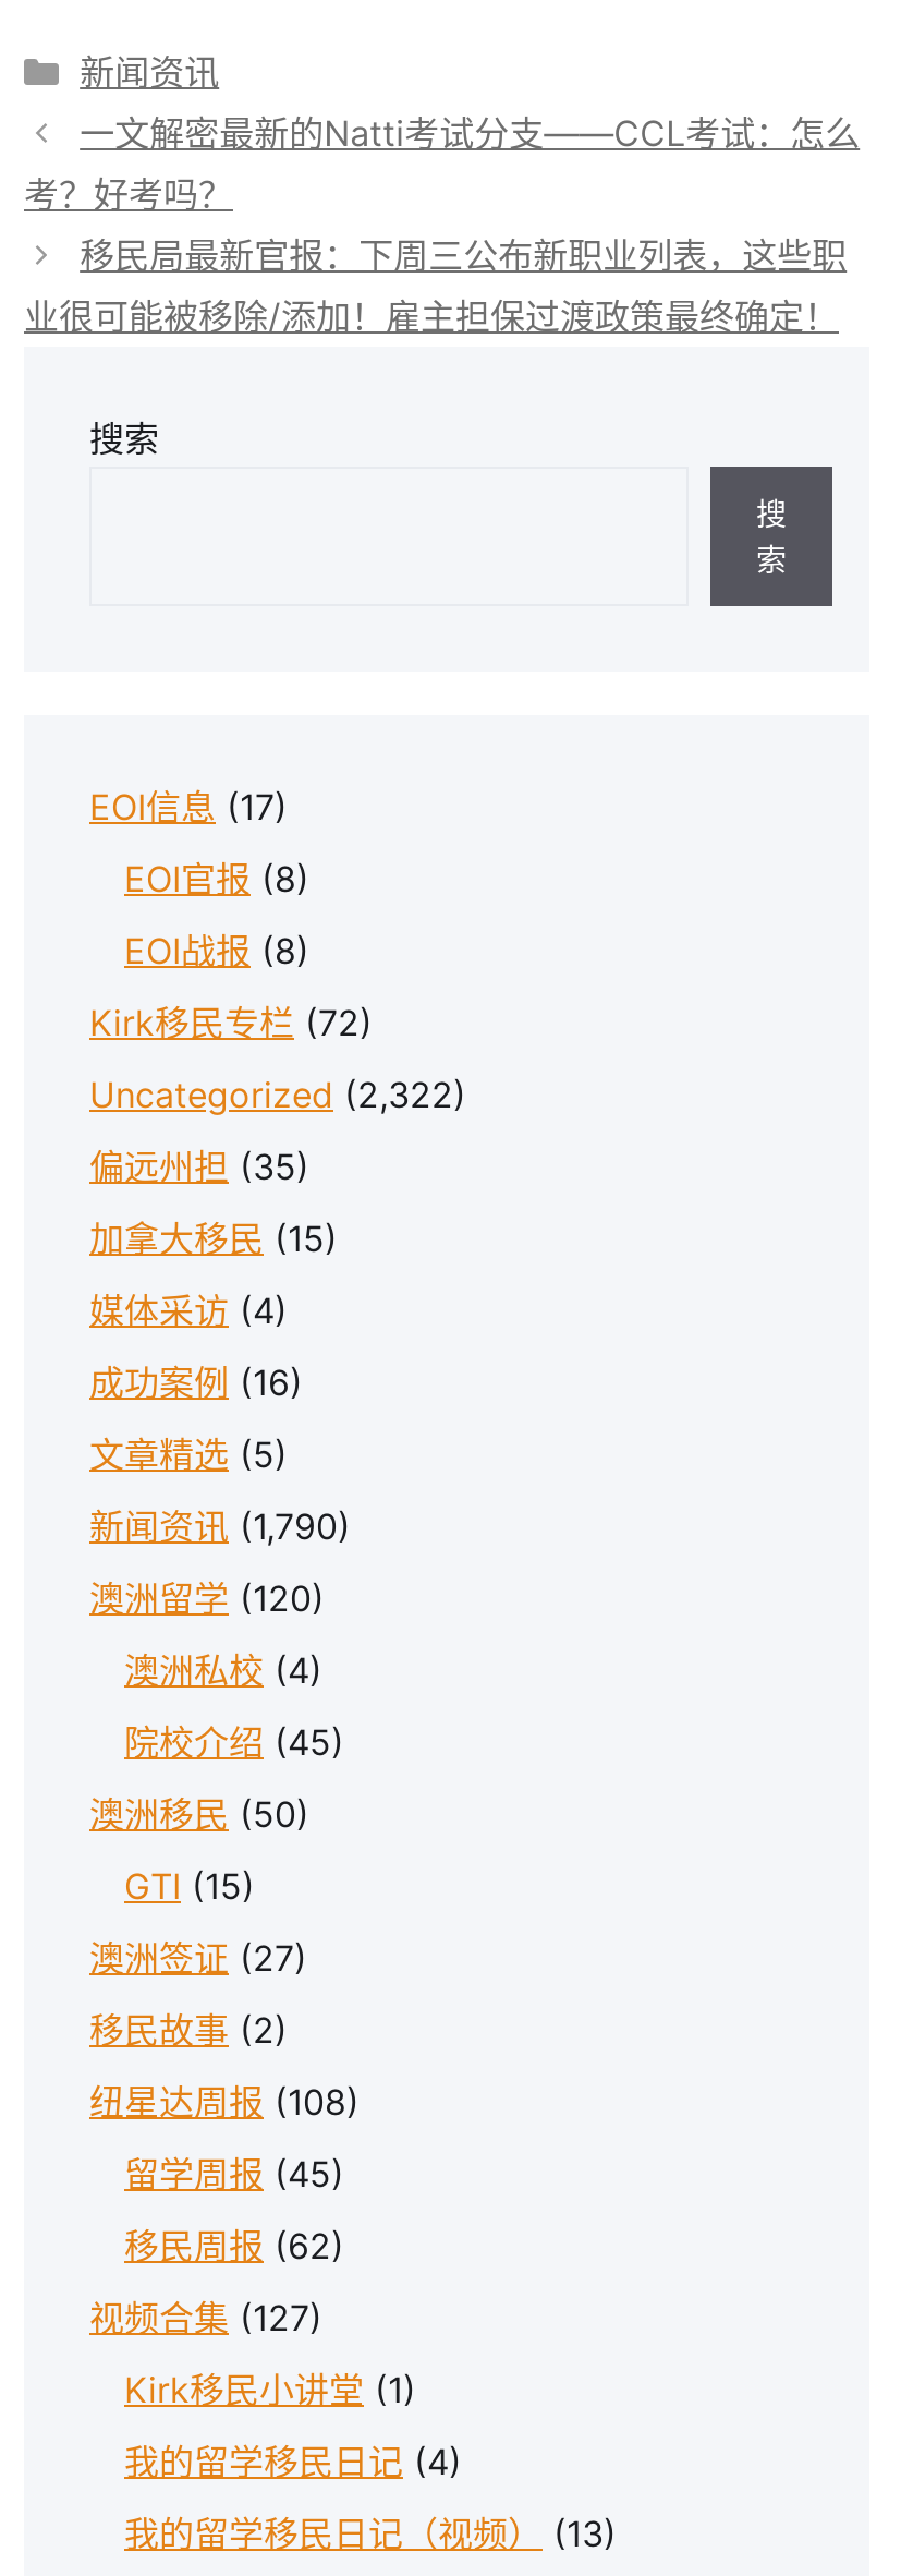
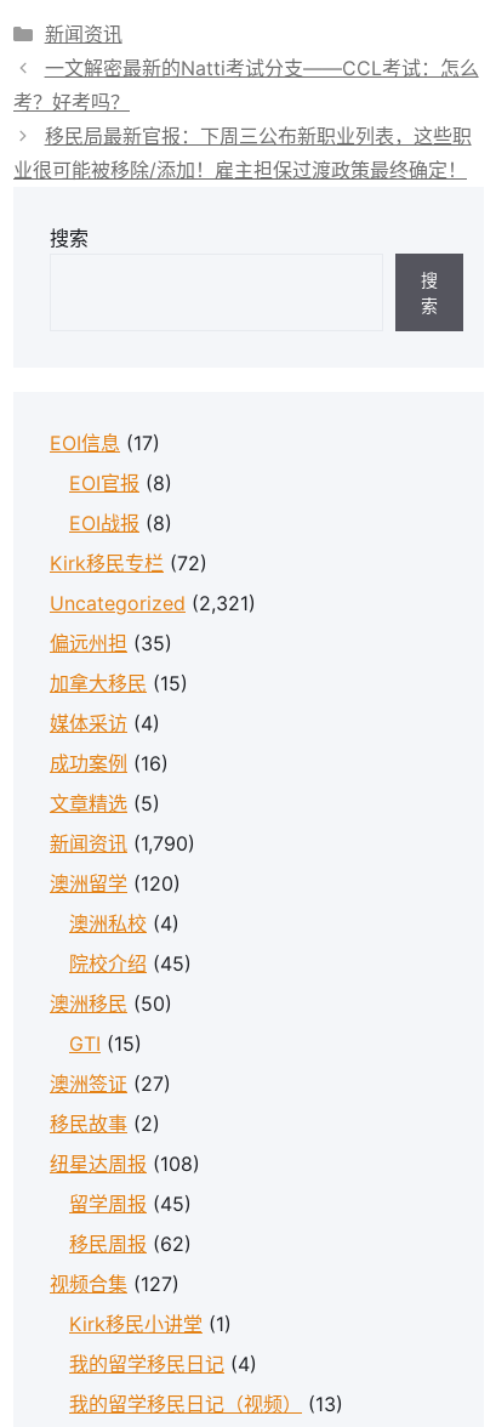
- Uncategorized (2,322)
+ Uncategorized (2,321)
